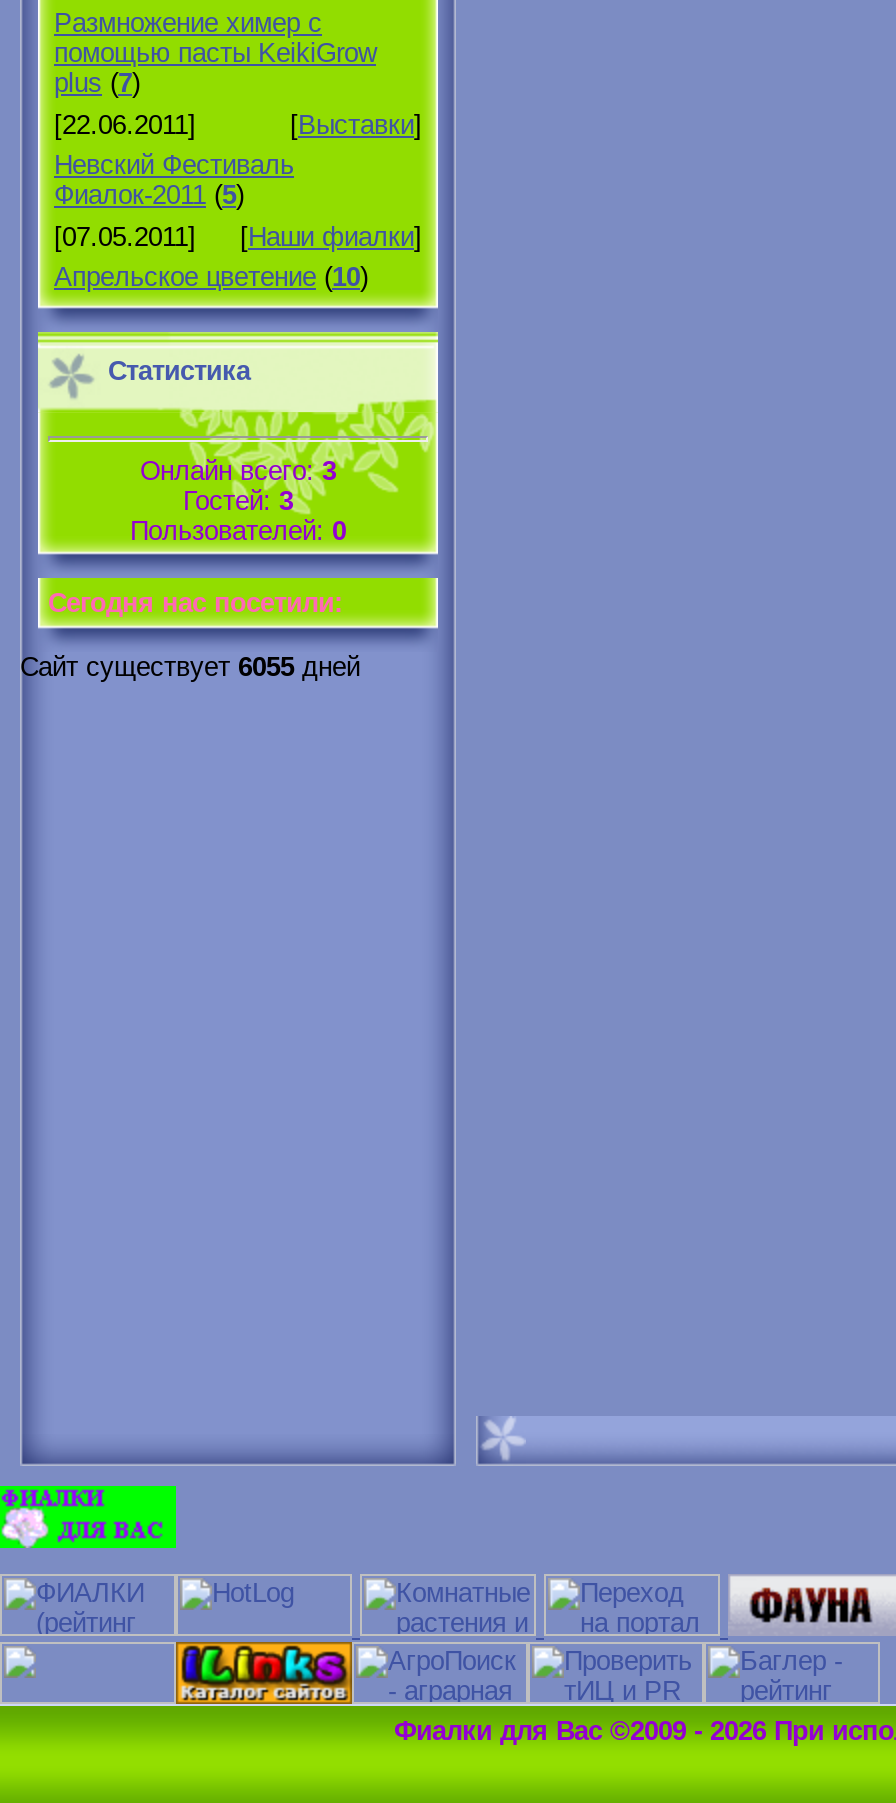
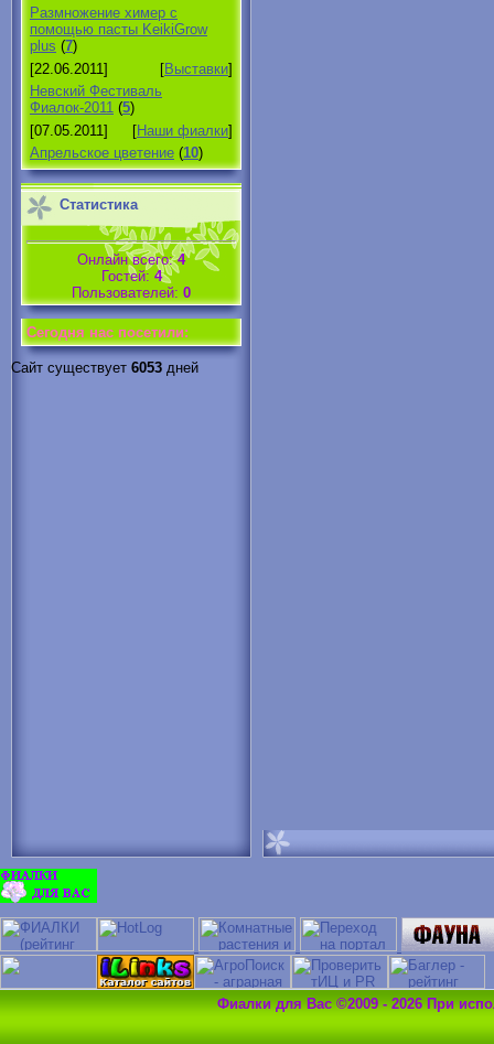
- Онлайн всего: 3
+ Онлайн всего: 4

- Гостей: 3
+ Гостей: 4

- Сайт существует 6055 дней
+ Сайт существует 6053 дней
